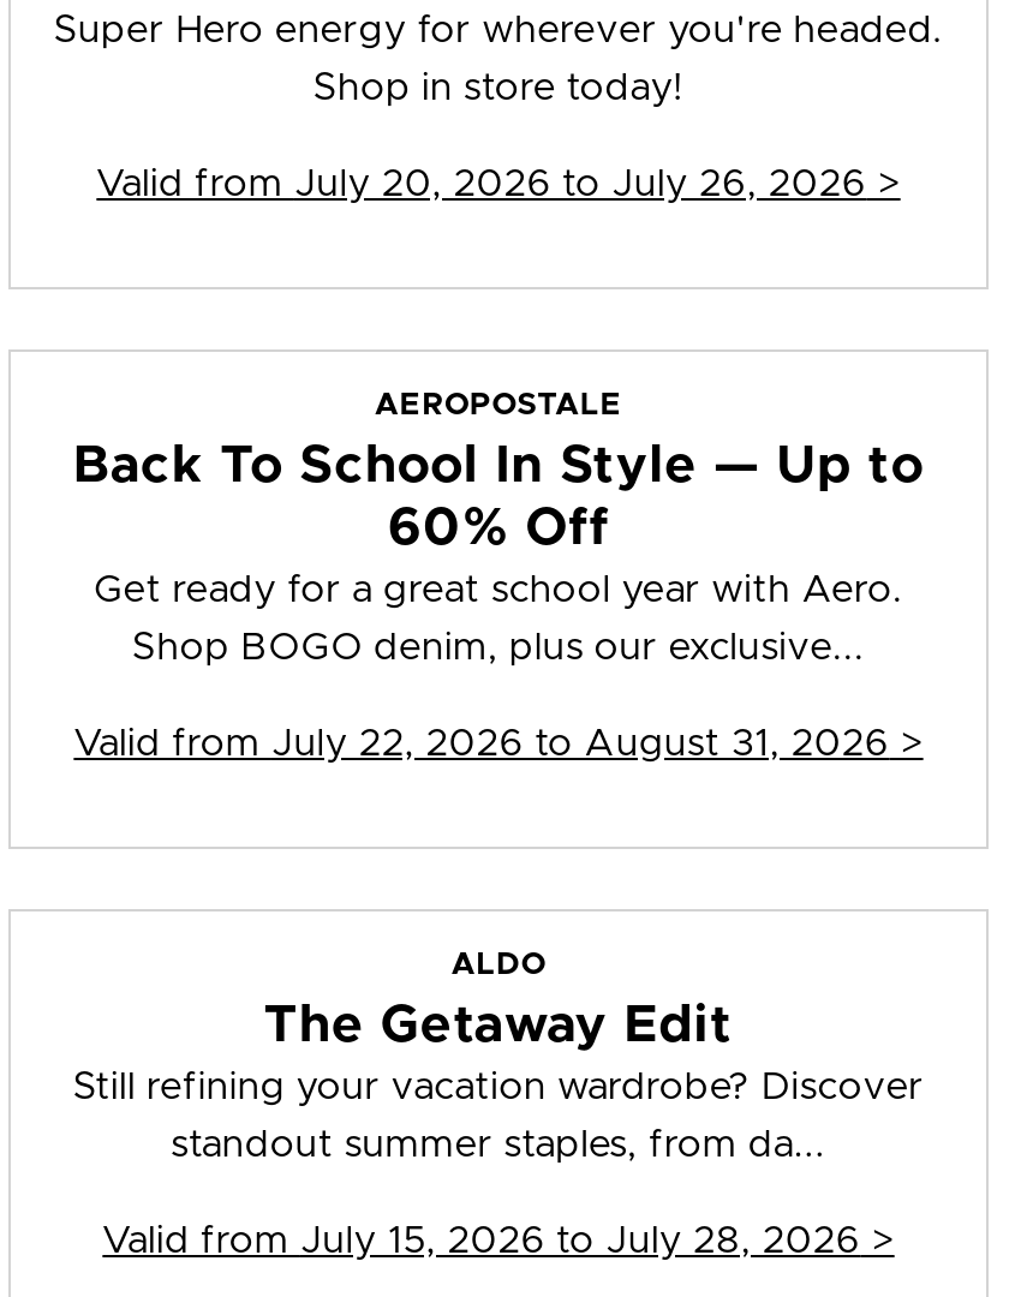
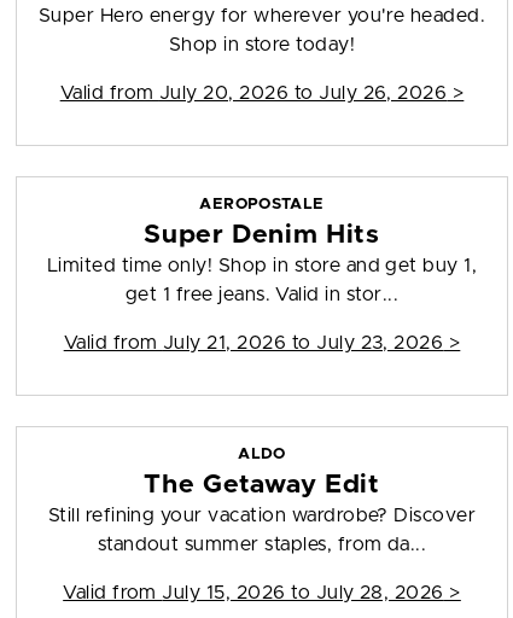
- Back To School In Style — Up to
- 60% Off
- Get ready for a great school year with Aero.
+ Super Denim Hits
+ Limited time only! Shop in store and get buy 1,

- Shop BOGO denim, plus our exclusive...
+ get 1 free jeans. Valid in stor...

- Valid from July 22, 2026 to August 31, 2026 >
+ Valid from July 21, 2026 to July 23, 2026 >
